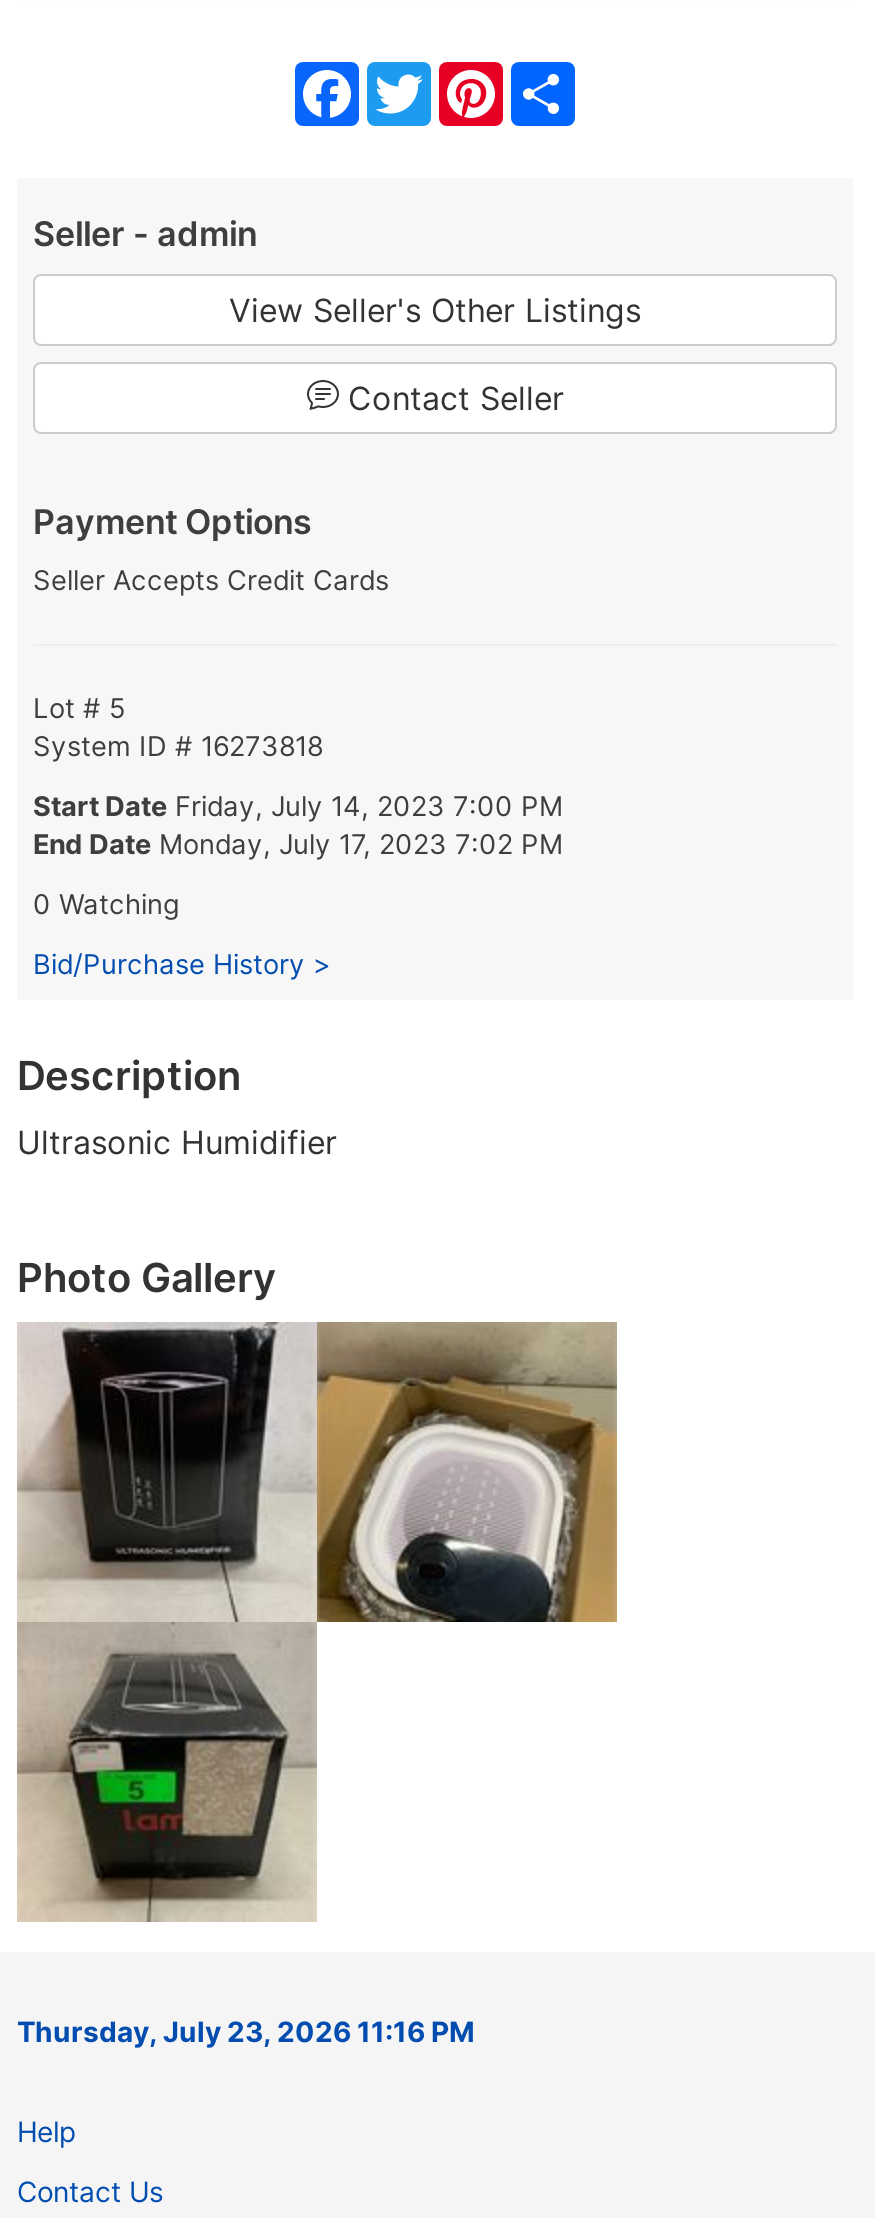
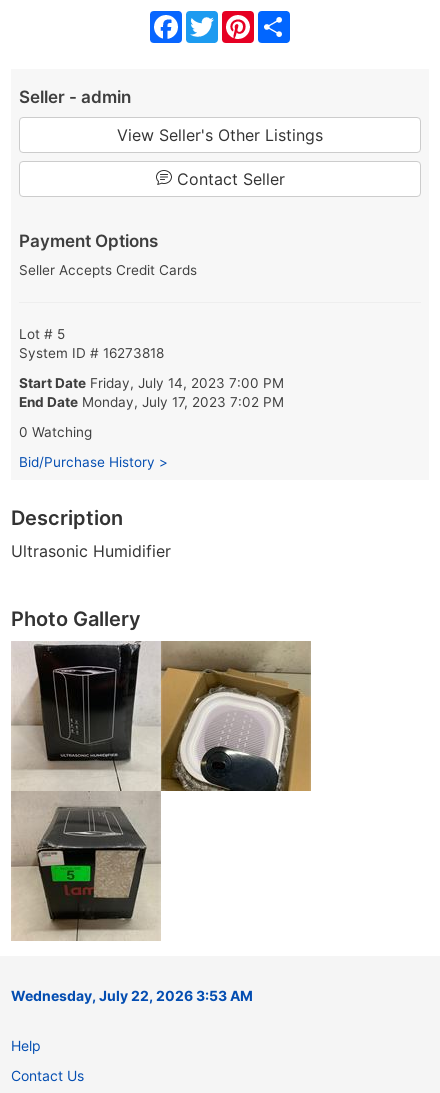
- Thursday, July 23, 2026 11:16 PM
+ Wednesday, July 22, 2026 3:53 AM
